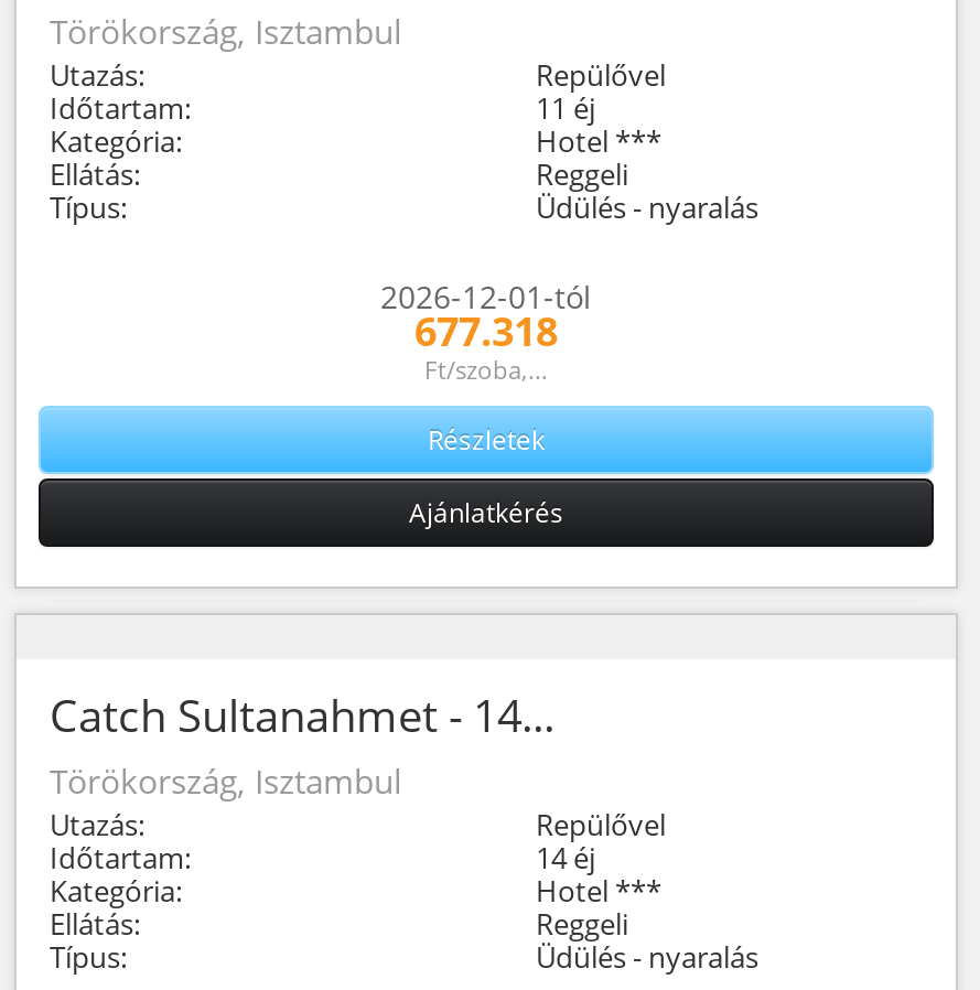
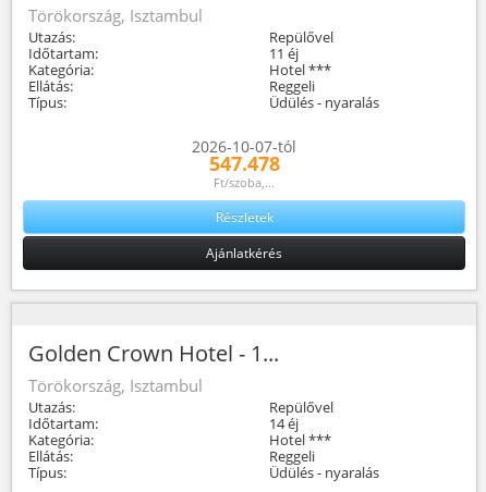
- 2026-12-01-tól
- 677.318
+ 2026-10-07-tól
+ 547.478

- Catch Sultanahmet - 14...
+ Golden Crown Hotel - 1...
